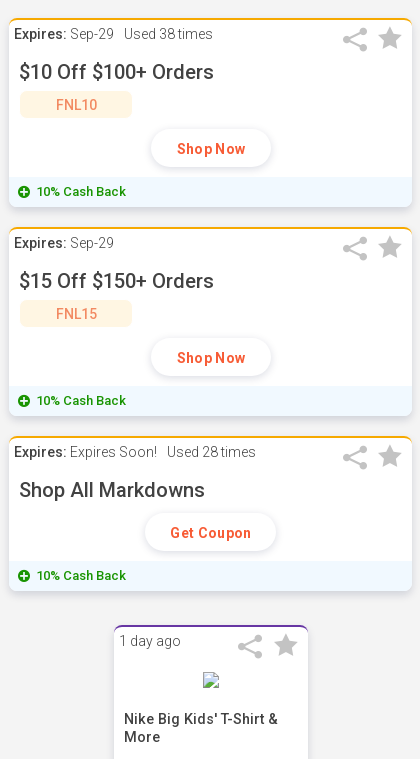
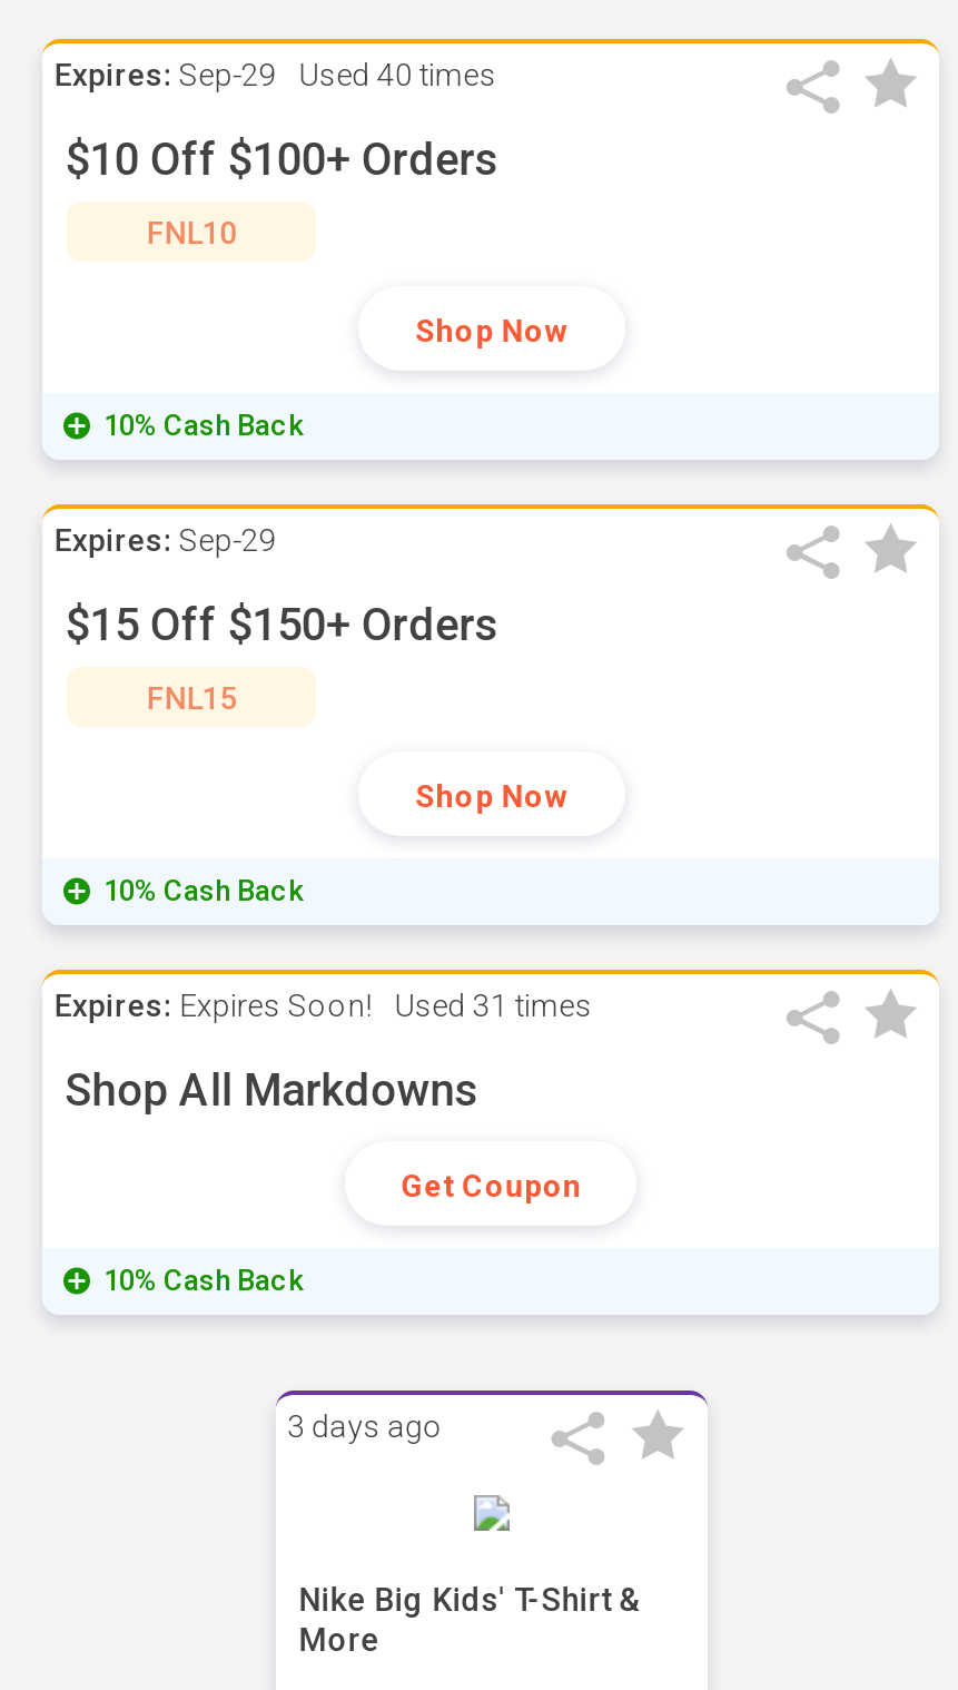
- Expires: Sep-29 Used 38 times
+ Expires: Sep-29 Used 40 times

- Expires: Expires Soon! Used 28 times
+ Expires: Expires Soon! Used 31 times

- 1 day ago
+ 3 days ago
